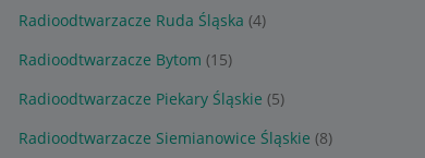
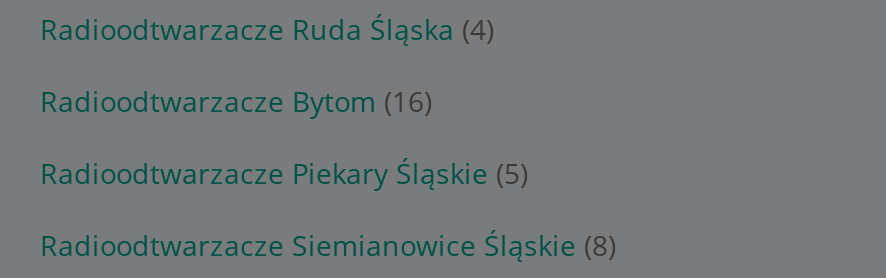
- Radioodtwarzacze Bytom (15)
+ Radioodtwarzacze Bytom (16)
